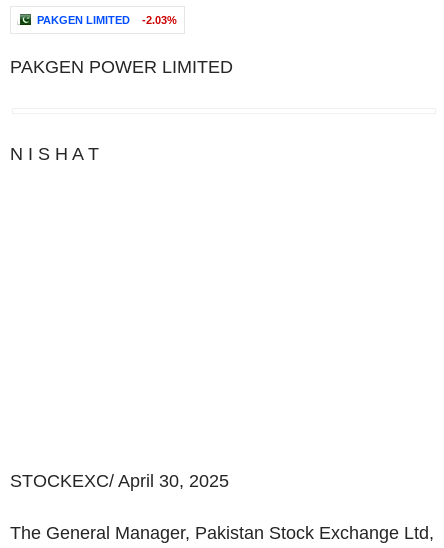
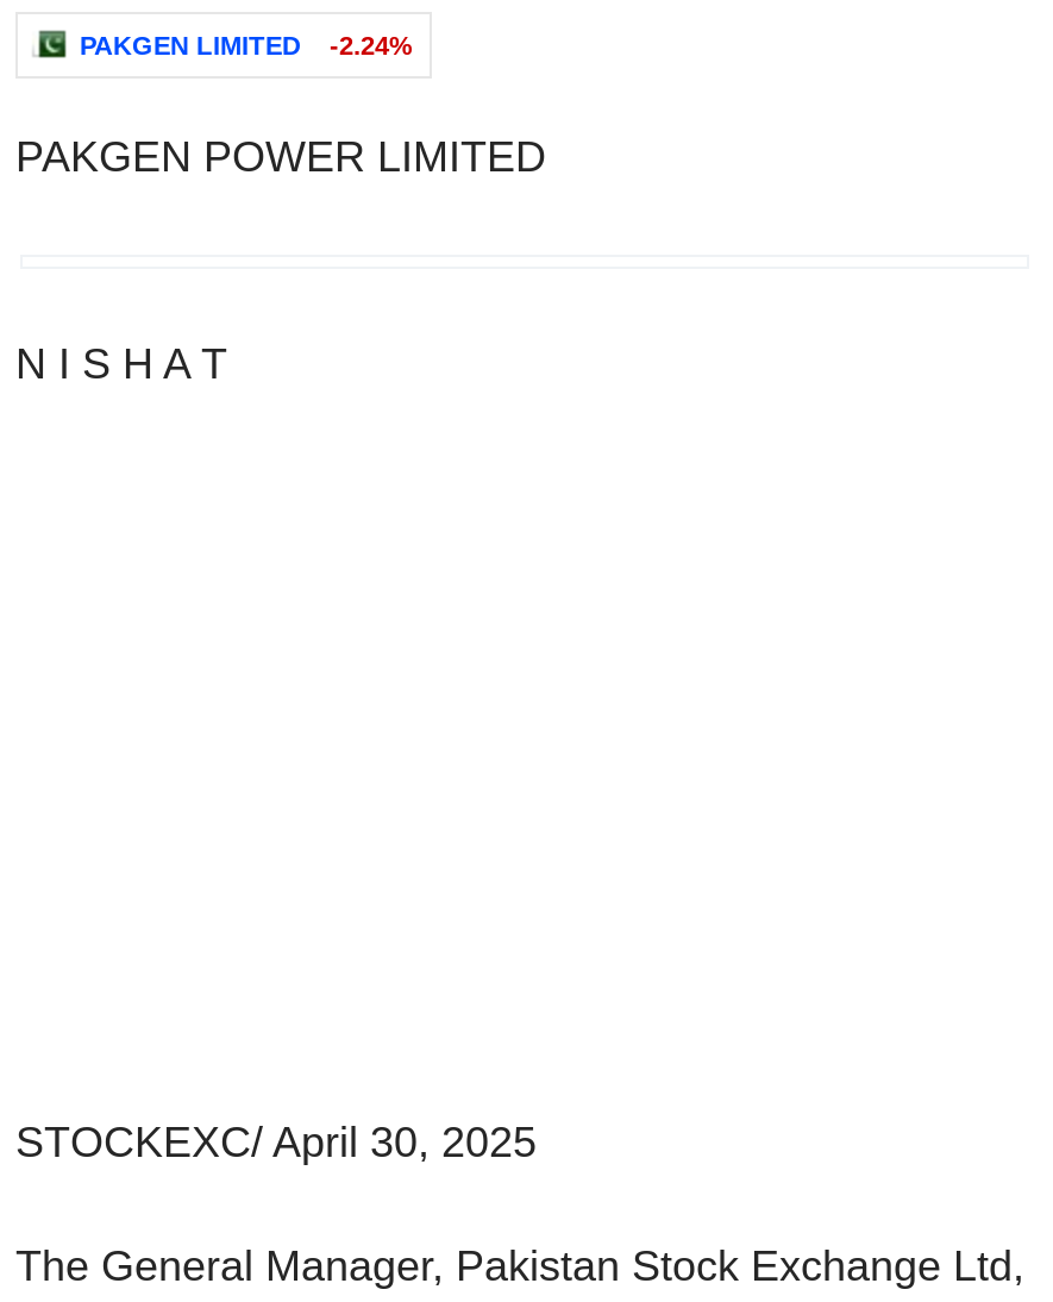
- PAKGEN LIMITED -2.03%
+ PAKGEN LIMITED -2.24%
